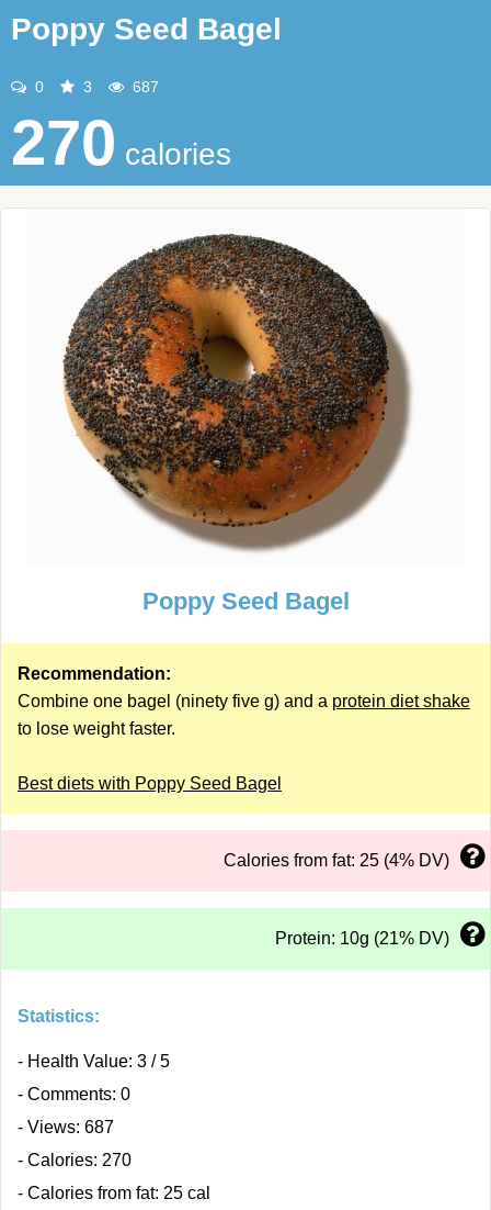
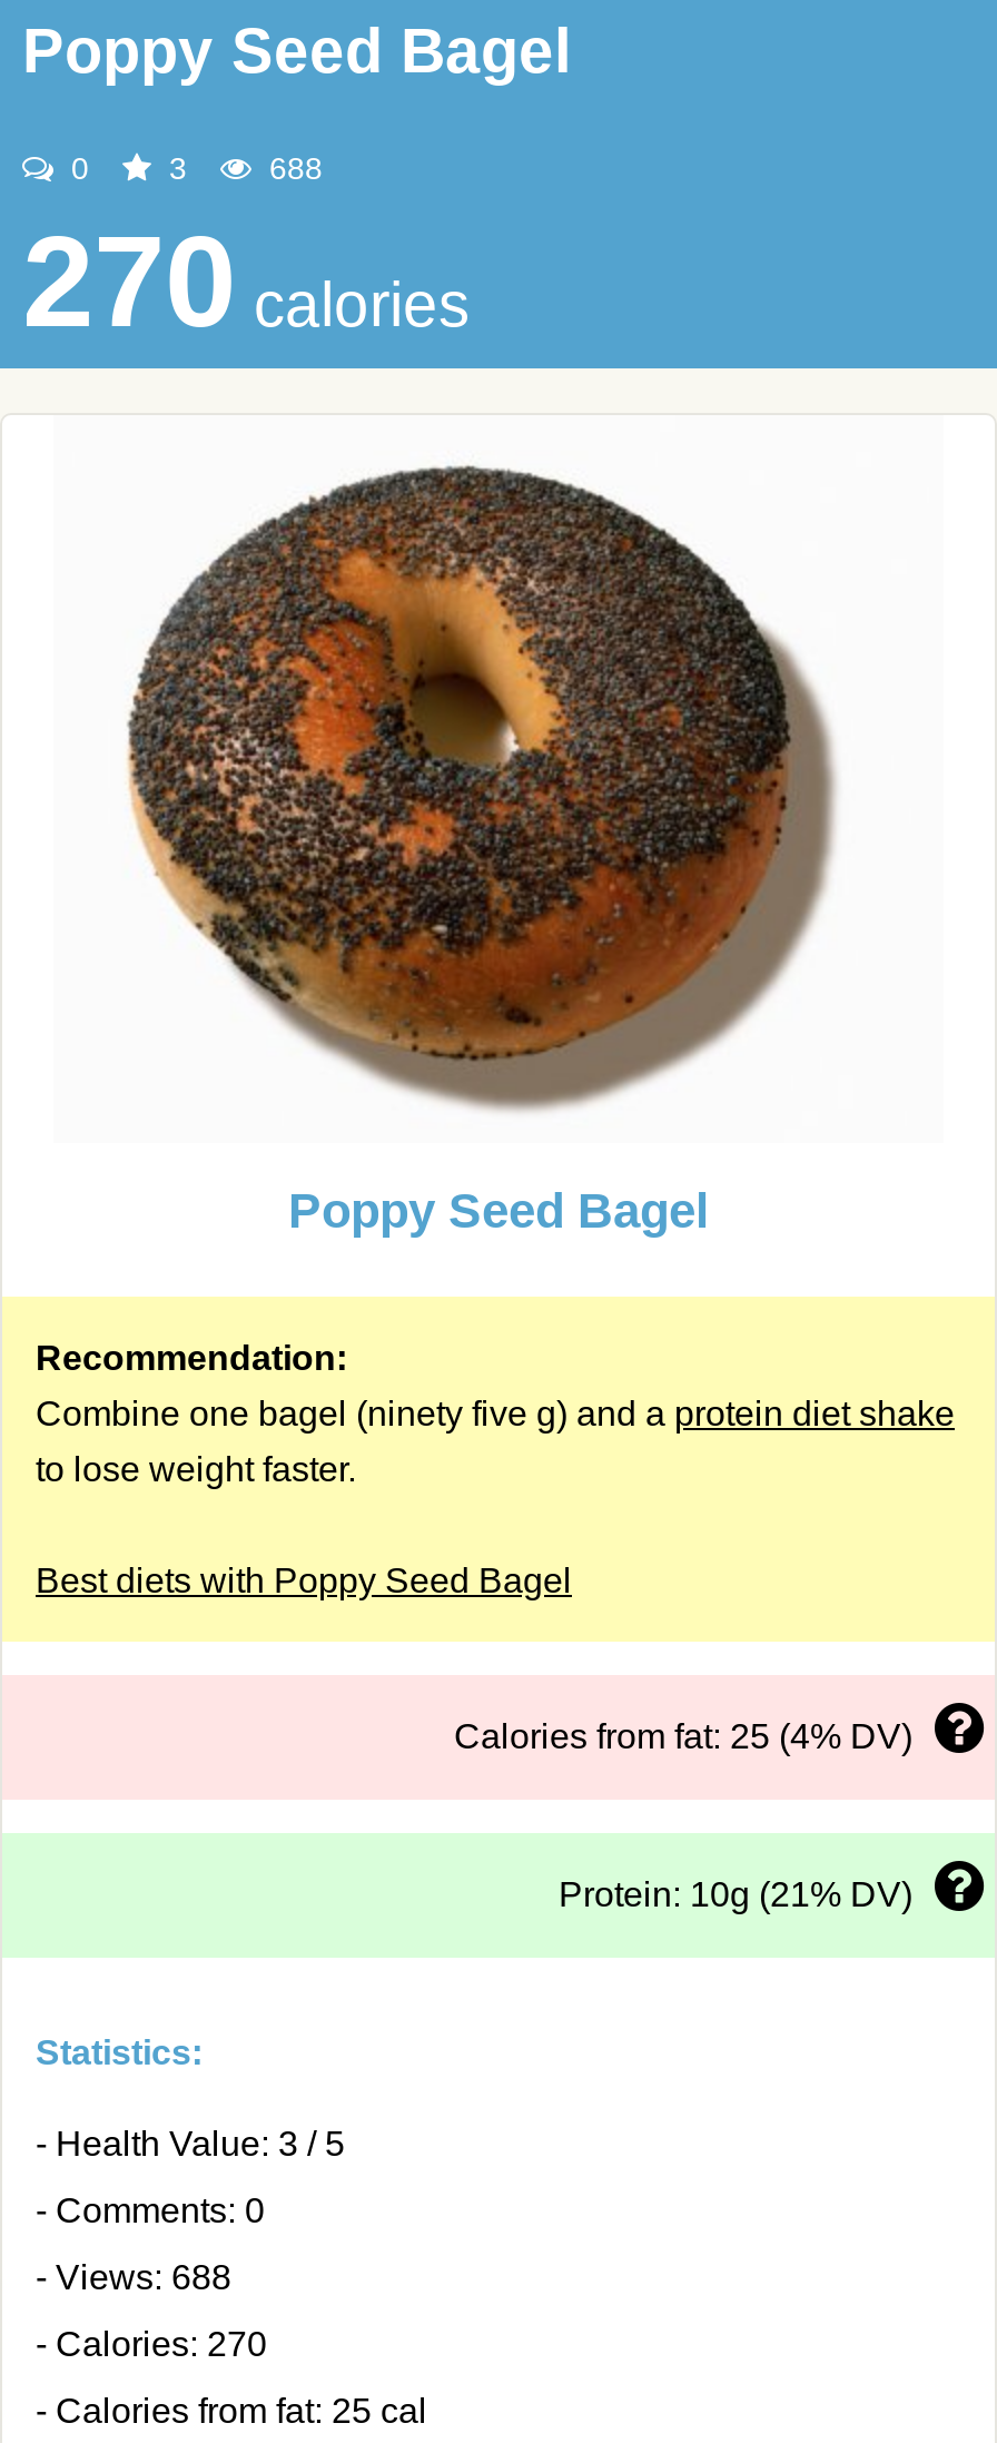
- 687
+ 688

- - Views: 687
+ - Views: 688
